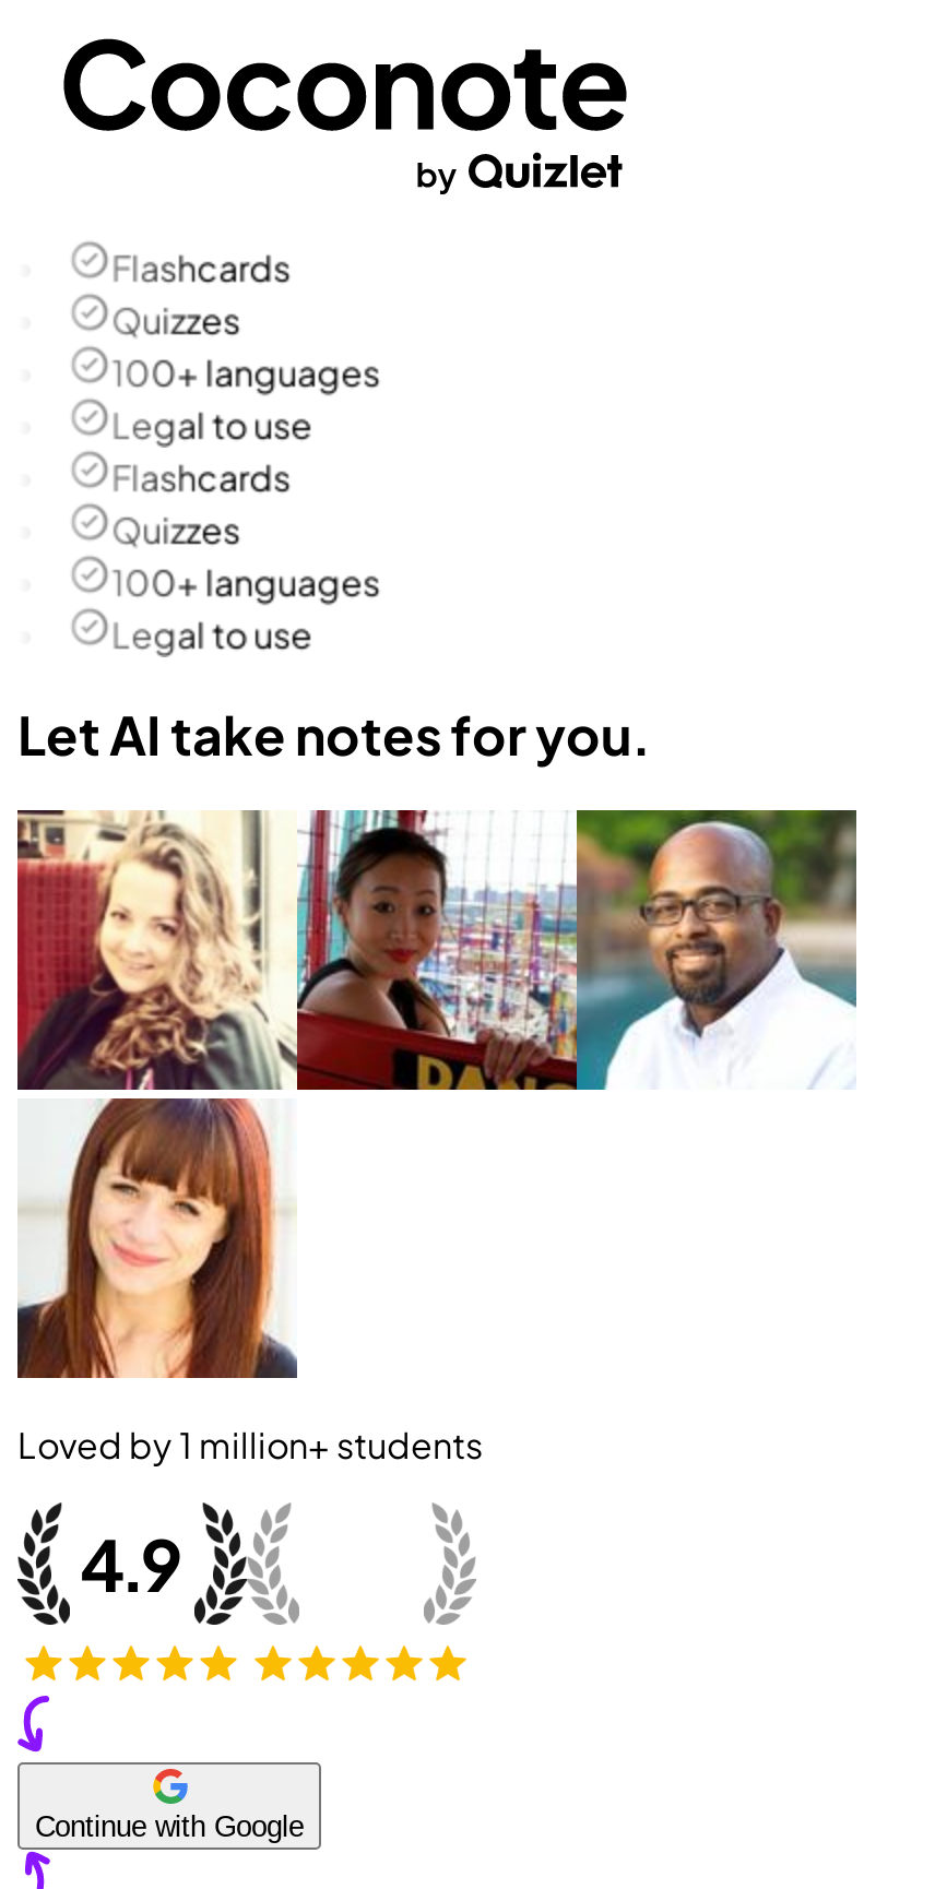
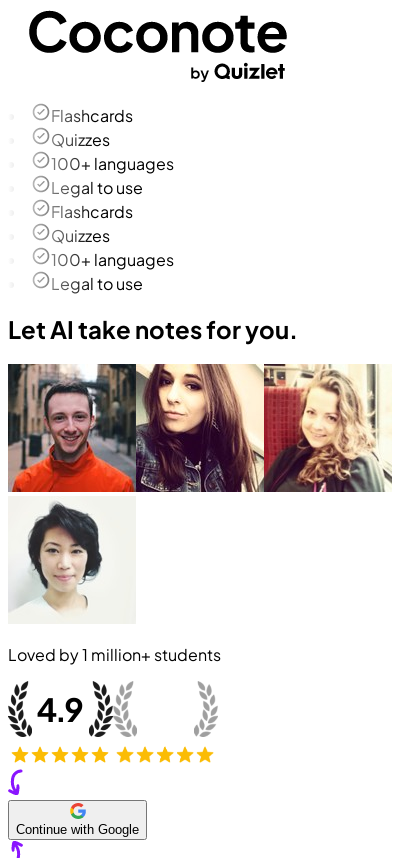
- [image]
+ [image]
